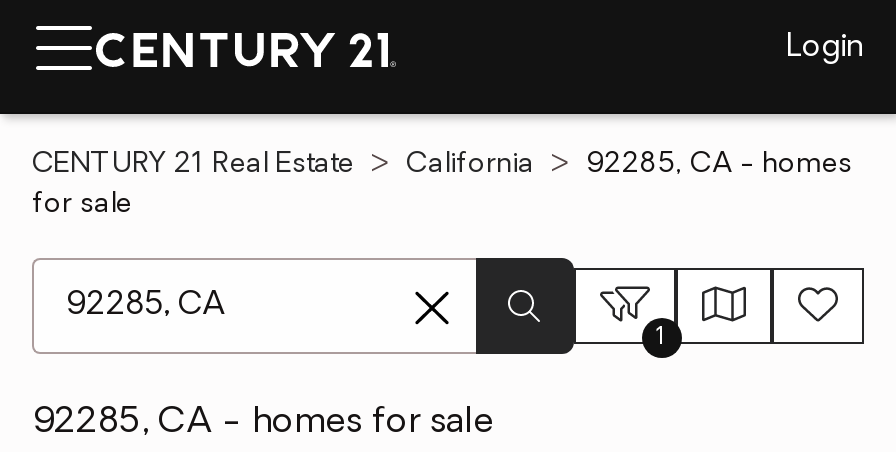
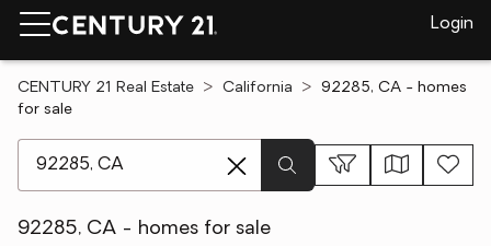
- 1
